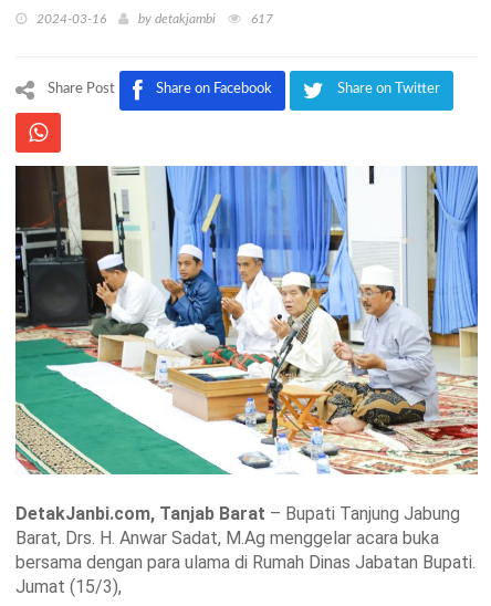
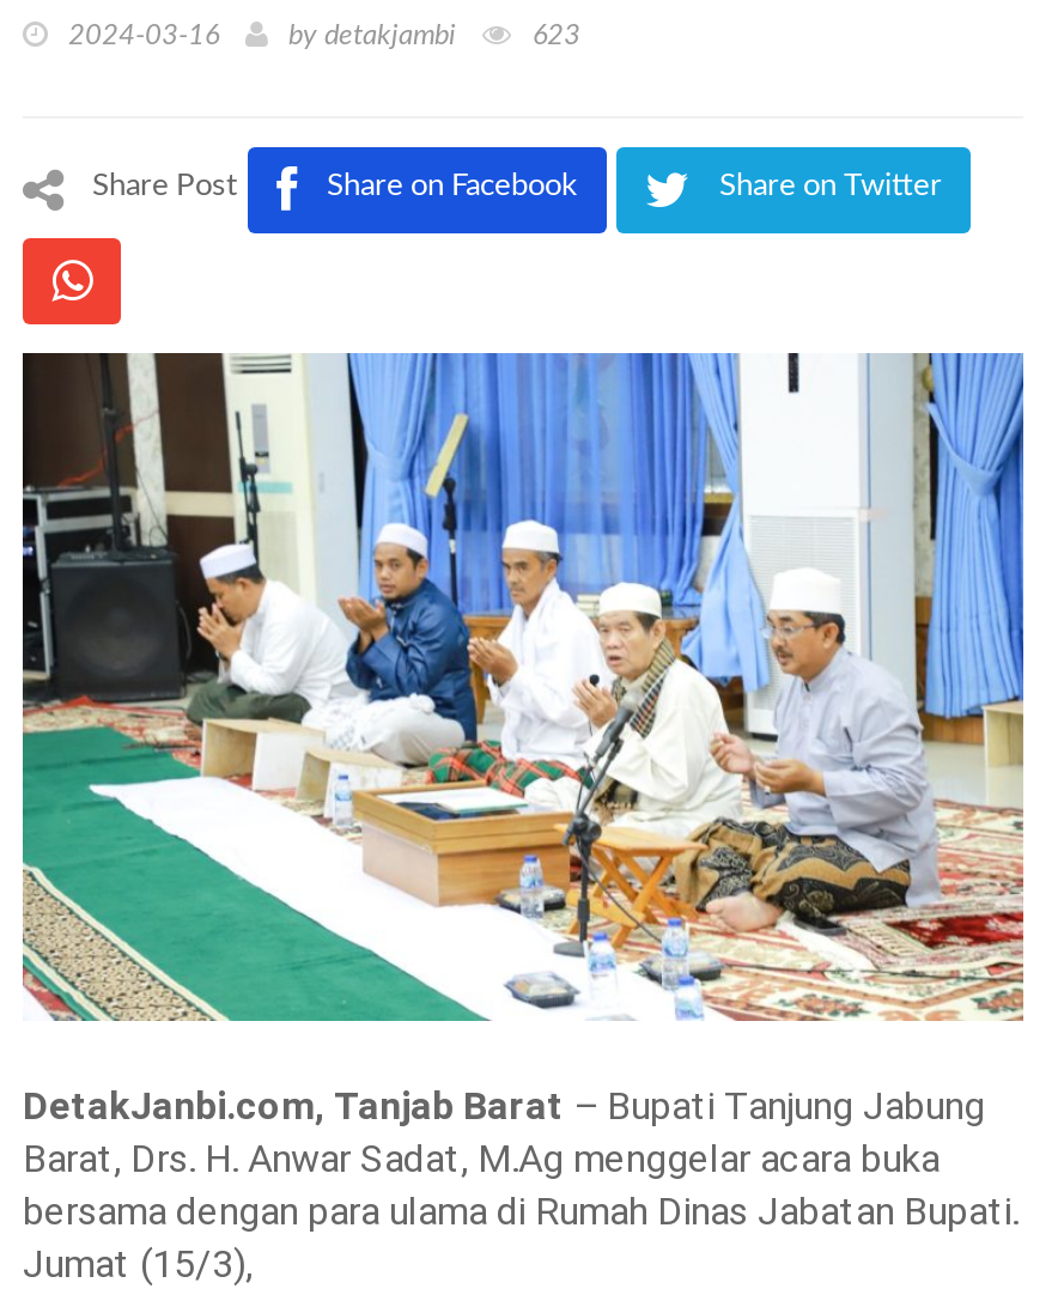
- 617
+ 623
